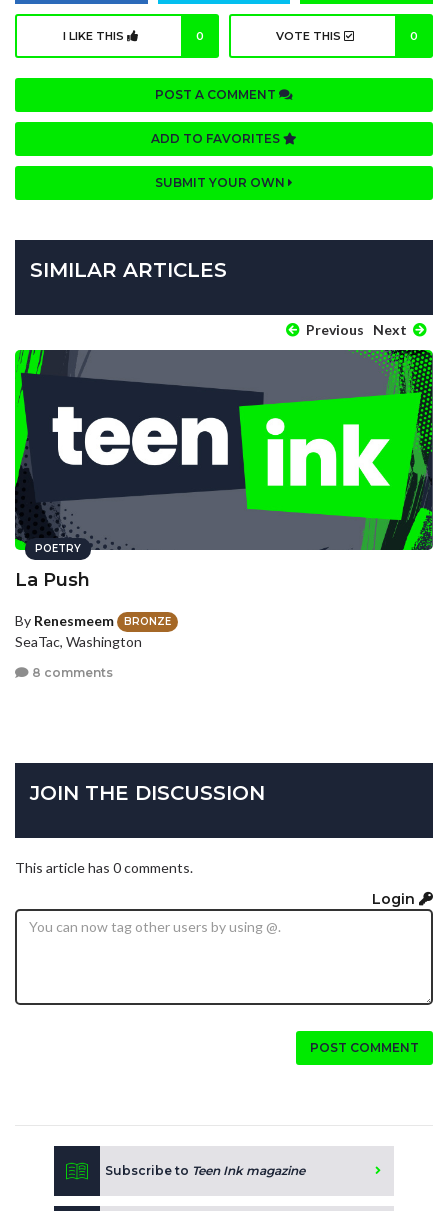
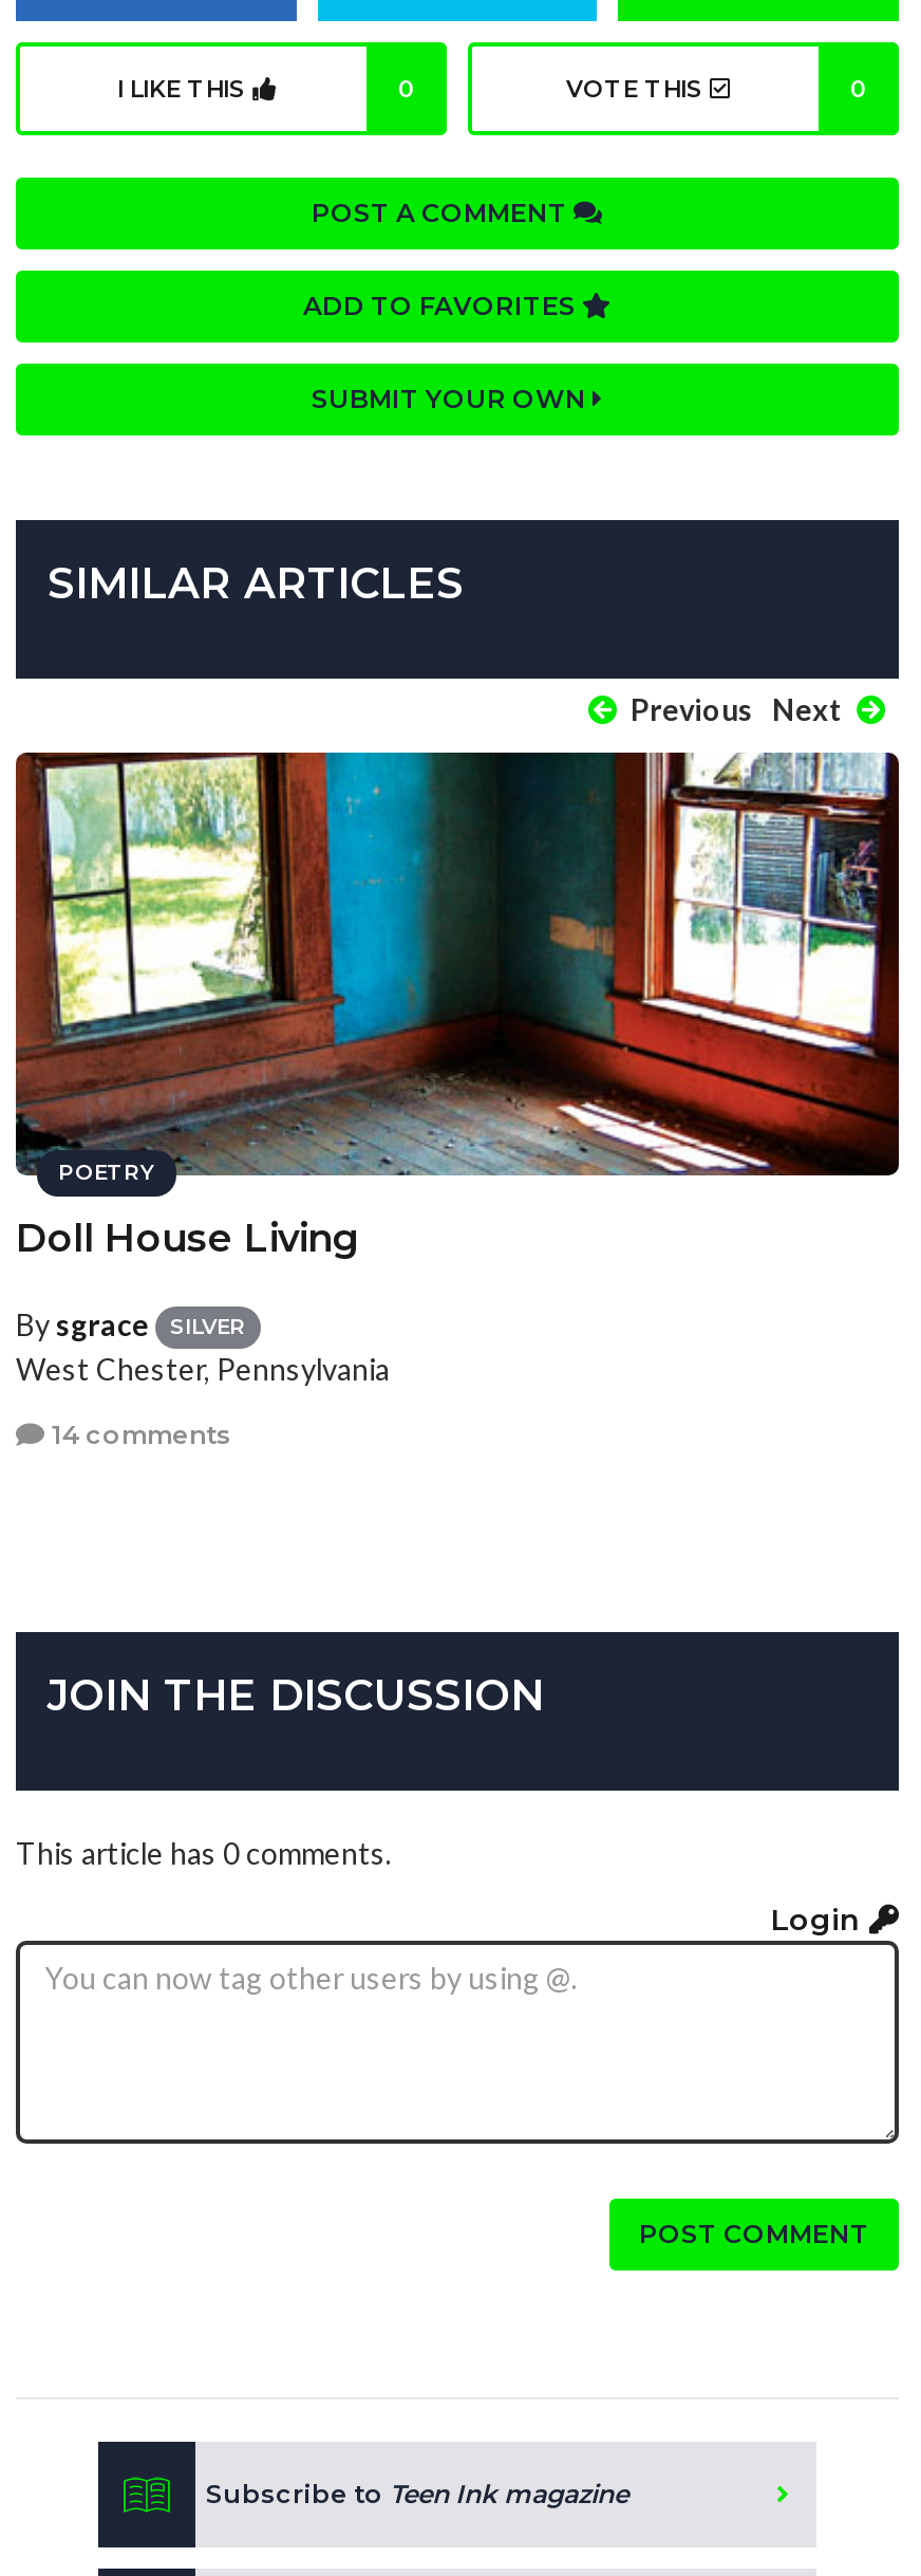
- [image]
- La Push
+ [image]
+ Doll House Living

- By Renesmeem
- BRONZE
- SeaTac, Washington
+ By sgrace
+ SILVER
+ West Chester, Pennsylvania

- 8 comments
+ 14 comments
